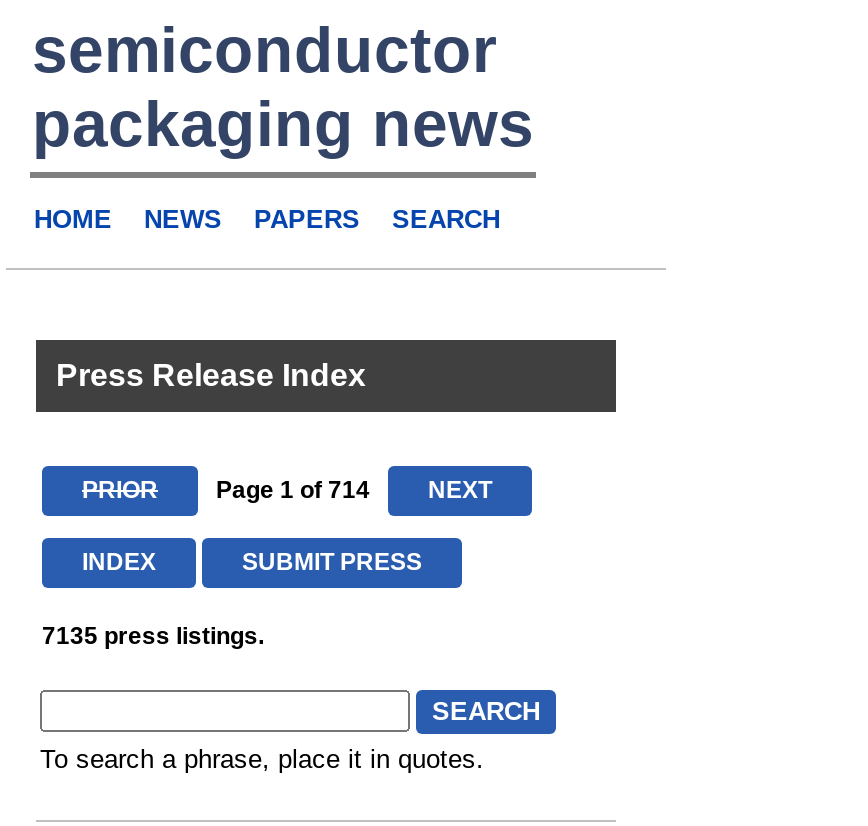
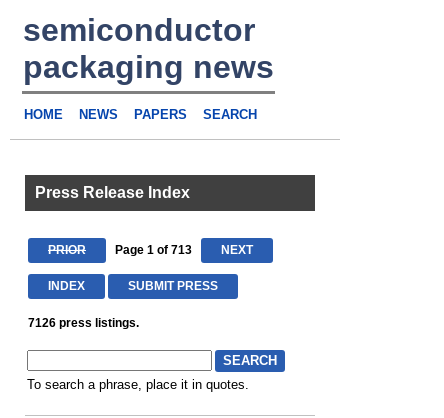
- PRIOR Page 1 of 714 NEXT
+ PRIOR Page 1 of 713 NEXT

- 7135 press listings.
+ 7126 press listings.
